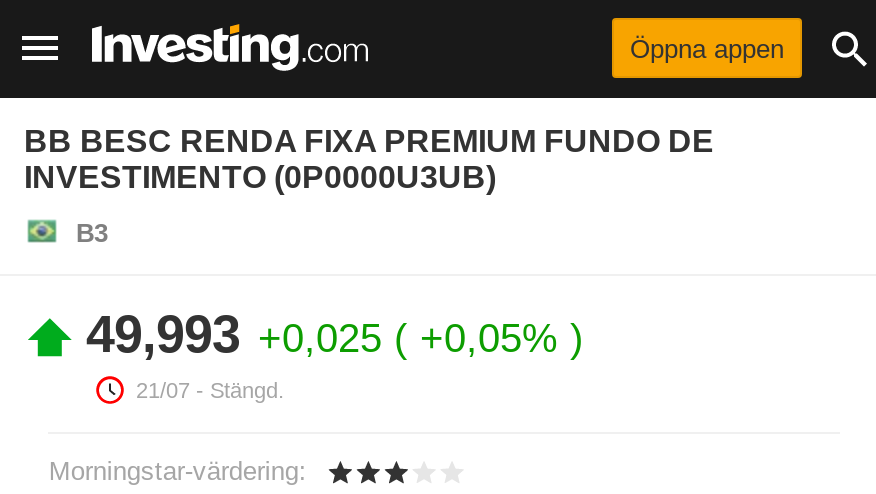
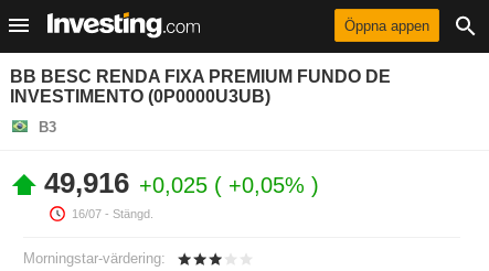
- 49,993 +0,025 +0,05%
+ 49,916 +0,025 +0,05%

- 21/07 - Stängd.
+ 16/07 - Stängd.
